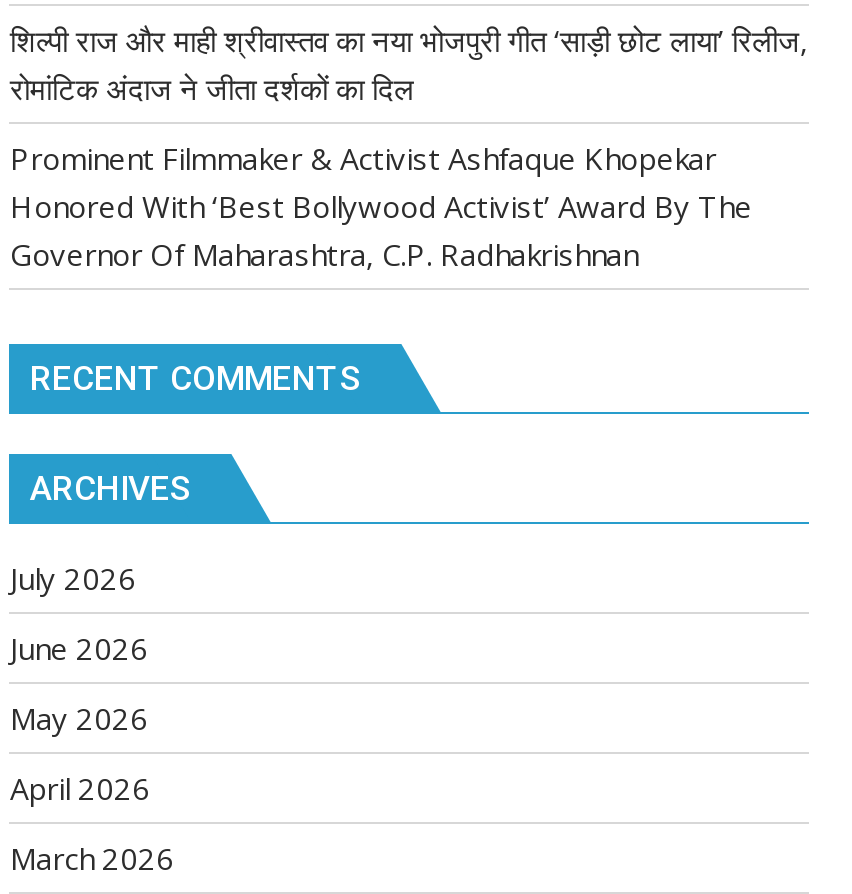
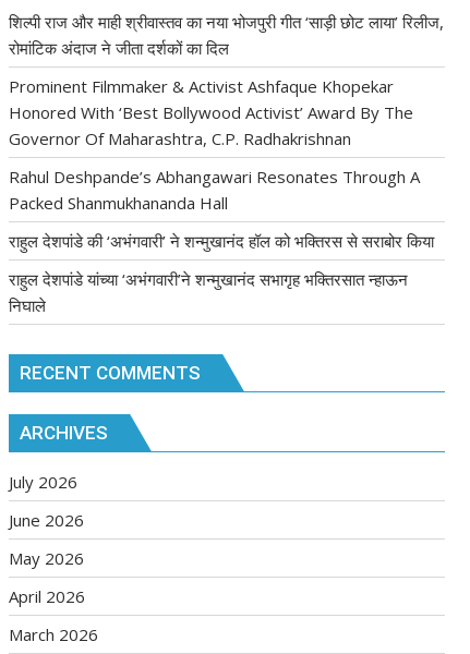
+ Rahul Deshpande’s Abhangawari Resonates Through A
+ Packed Shanmukhananda Hall
+ राहुल देशपांडे की ‘अभंगवारी’ ने शन्मुखानंद हॉल को भक्तिरस से सराबोर किया
+ राहुल देशपांडे यांच्या ‘अभंगवारी’ने शन्मुखानंद सभागृह भक्तिरसात न्हाऊन
+ निघाले
